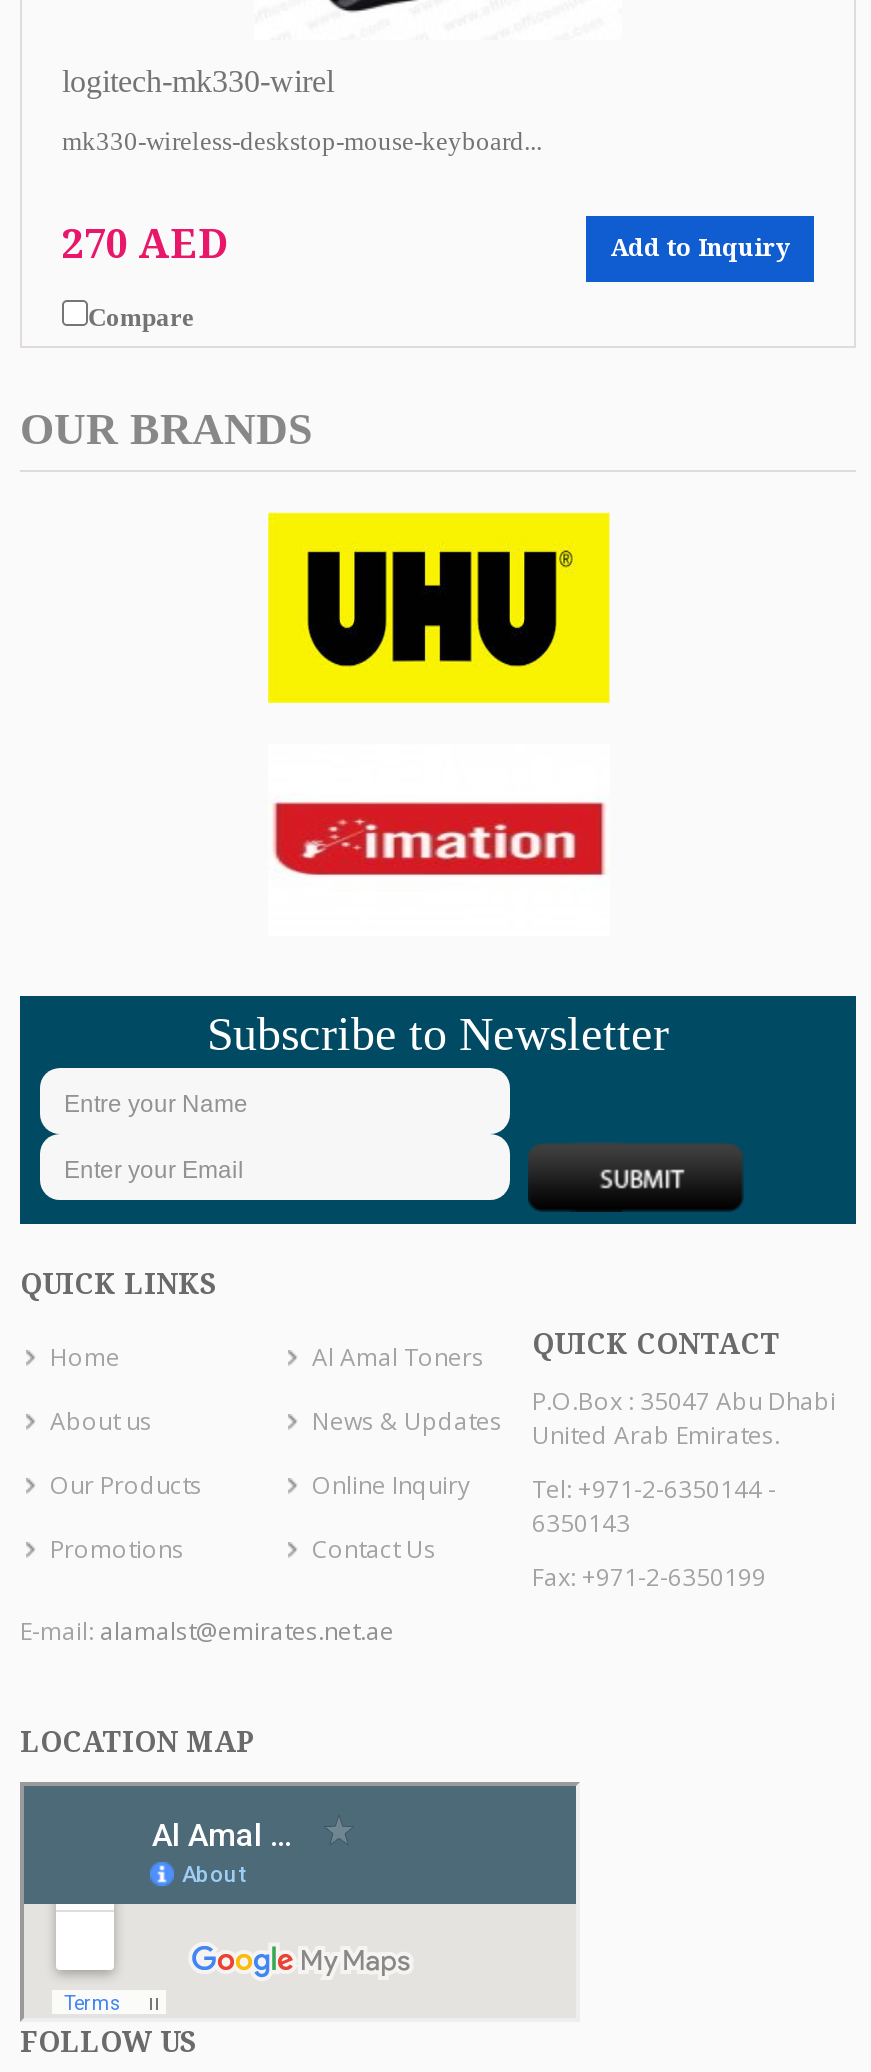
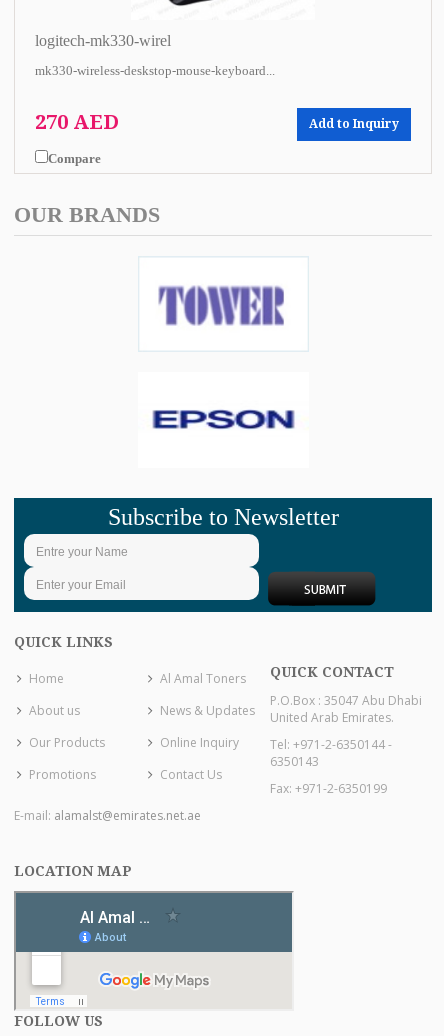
- [image]
+ [image]

- [image]
+ [image]
